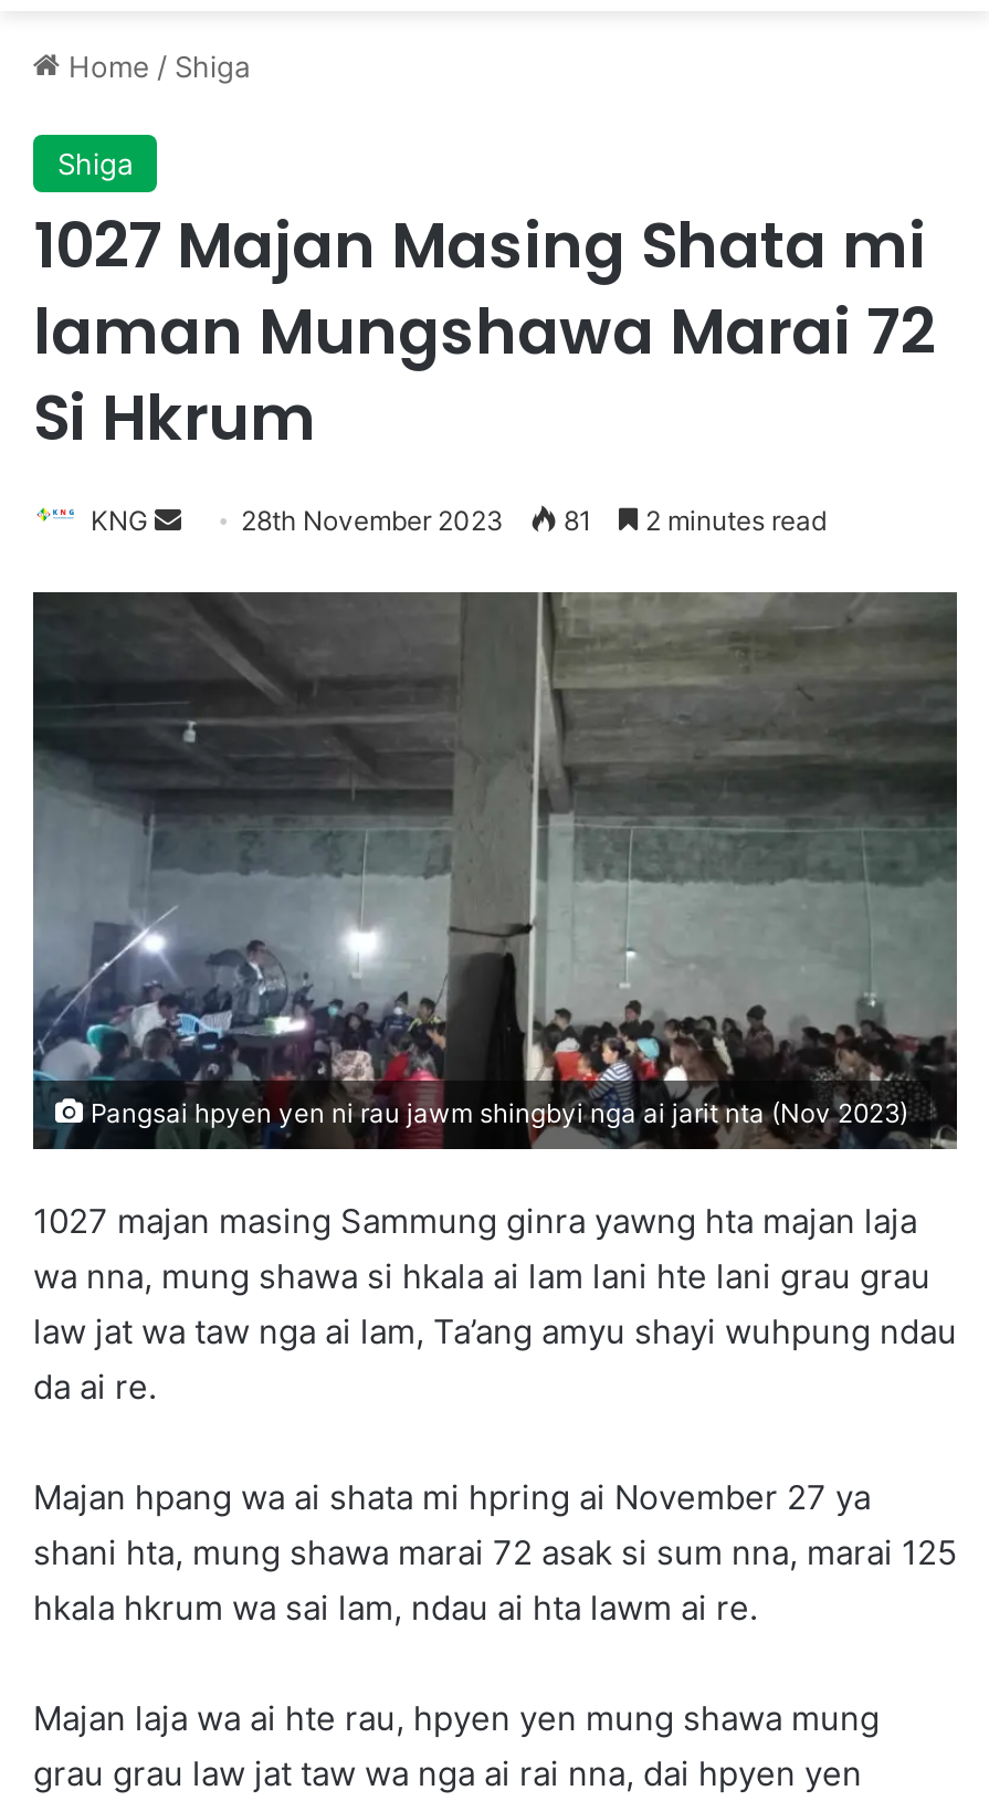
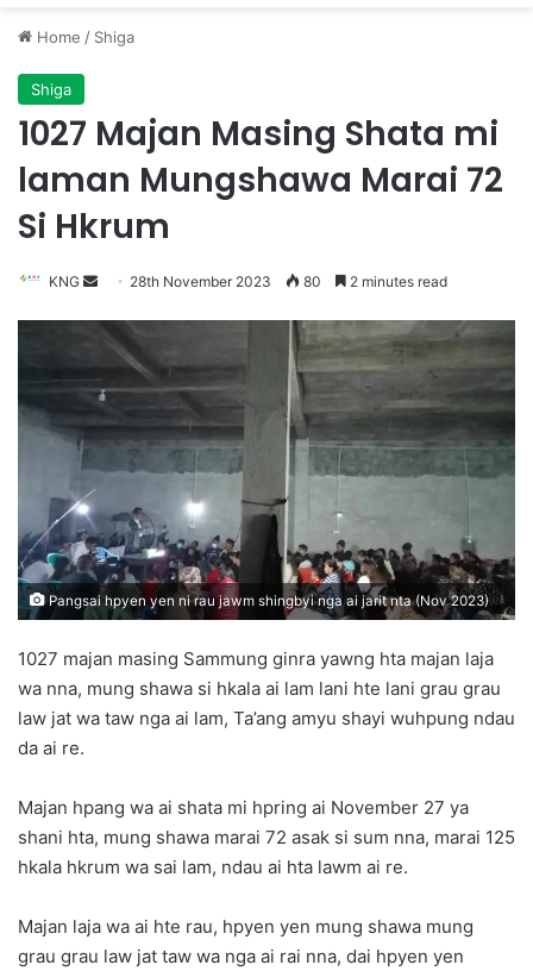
- 81
+ 80
